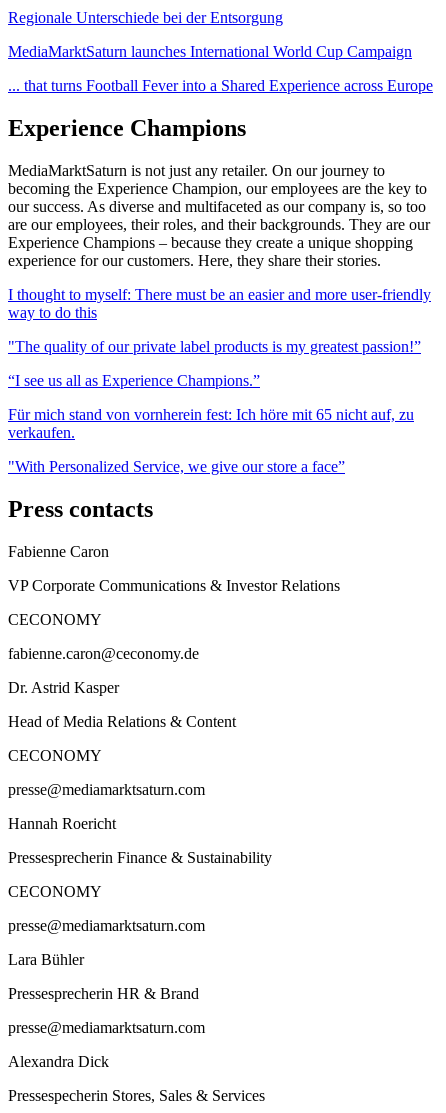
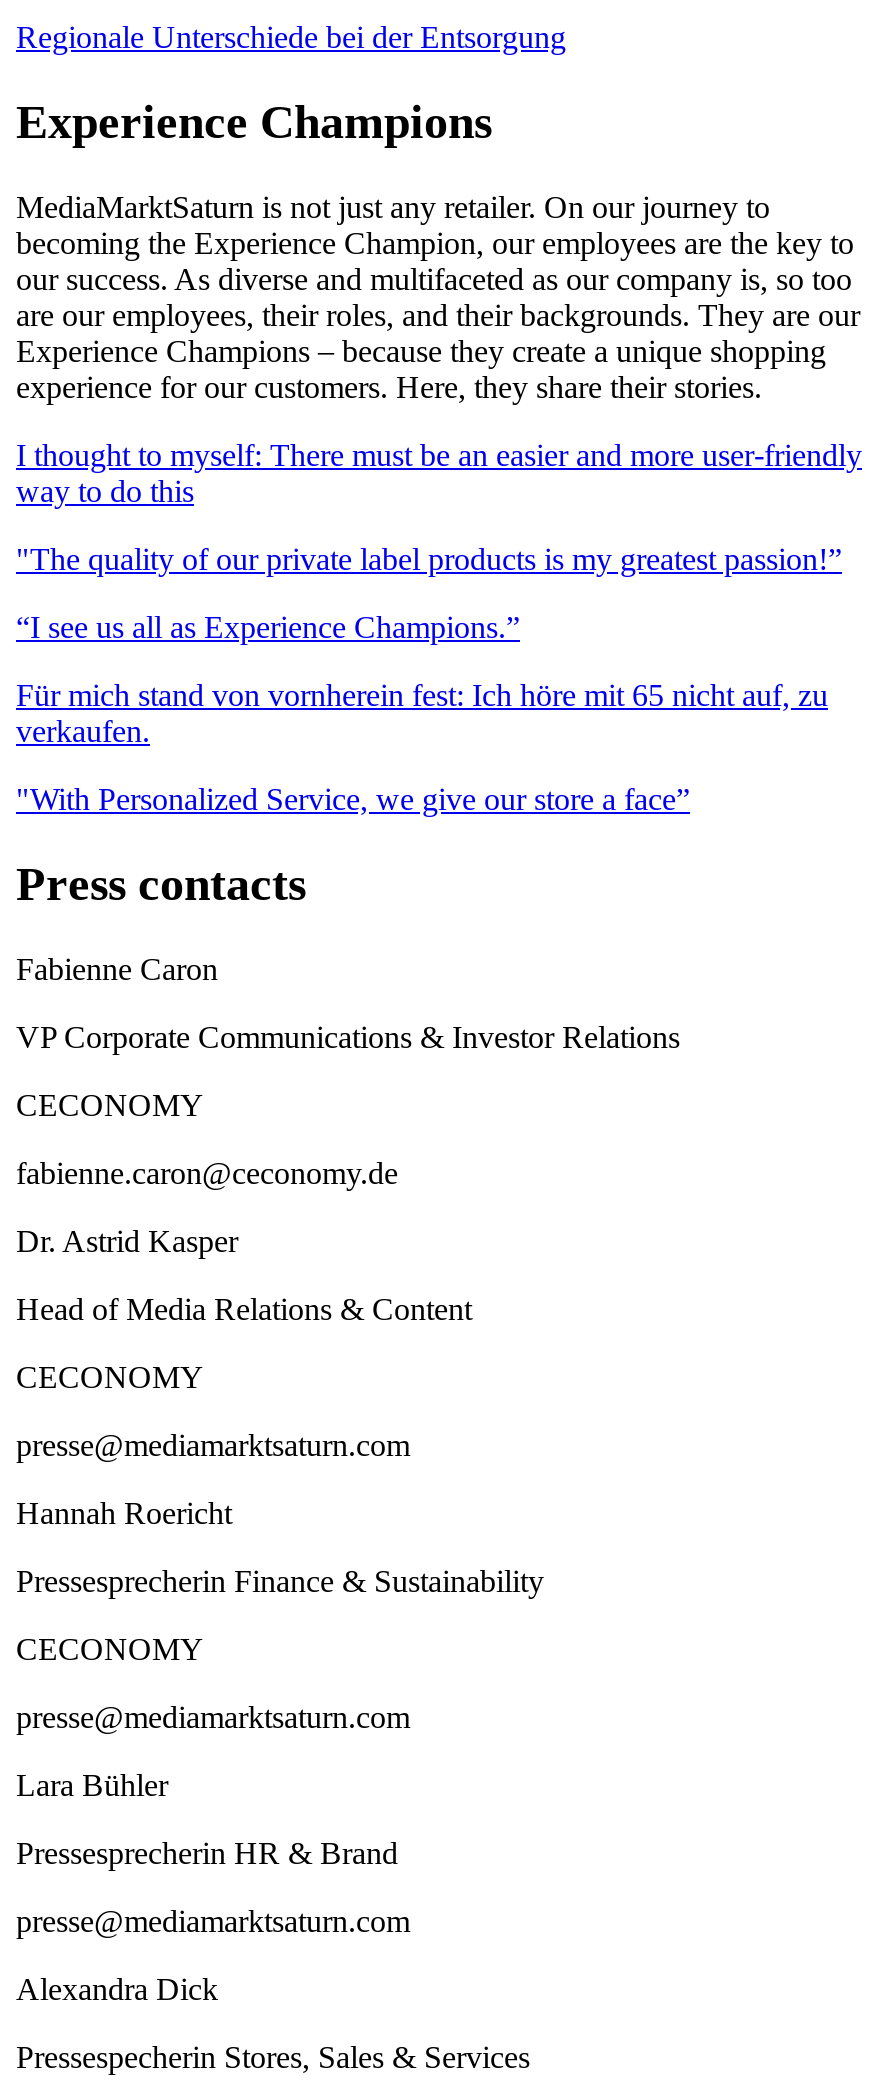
- MediaMarktSaturn launches International World Cup Campaign
- ... that turns Football Fever into a Shared Experience across Europe
